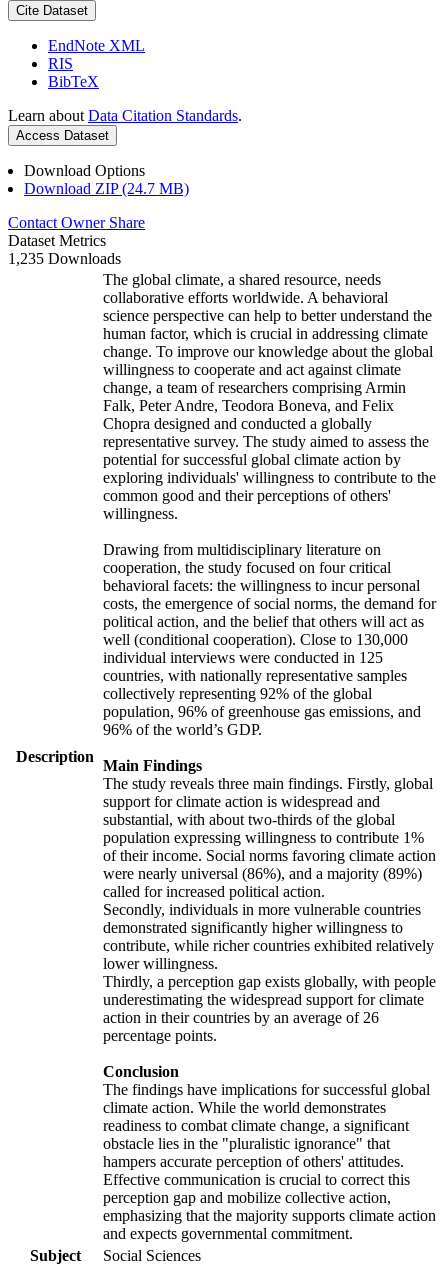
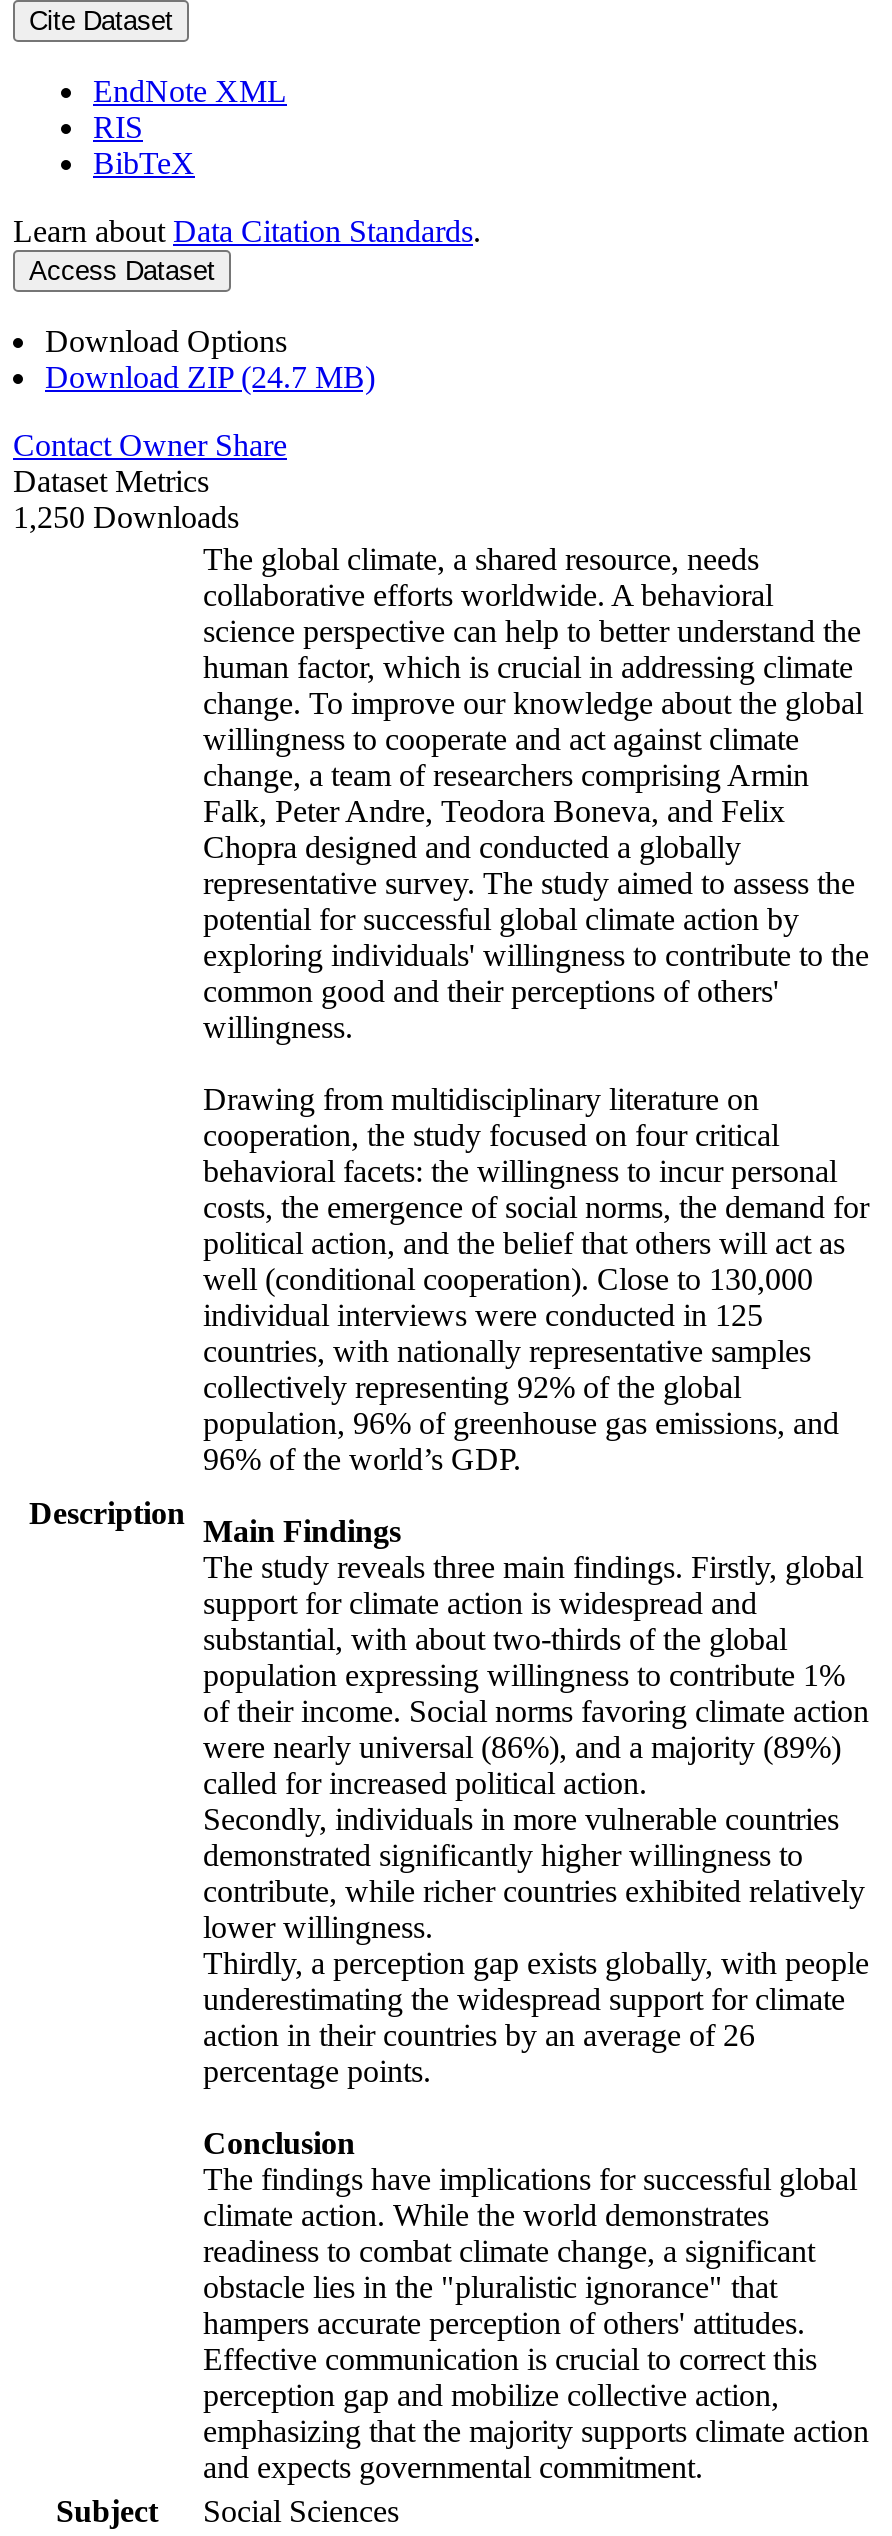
- 1,235 Downloads
+ 1,250 Downloads
